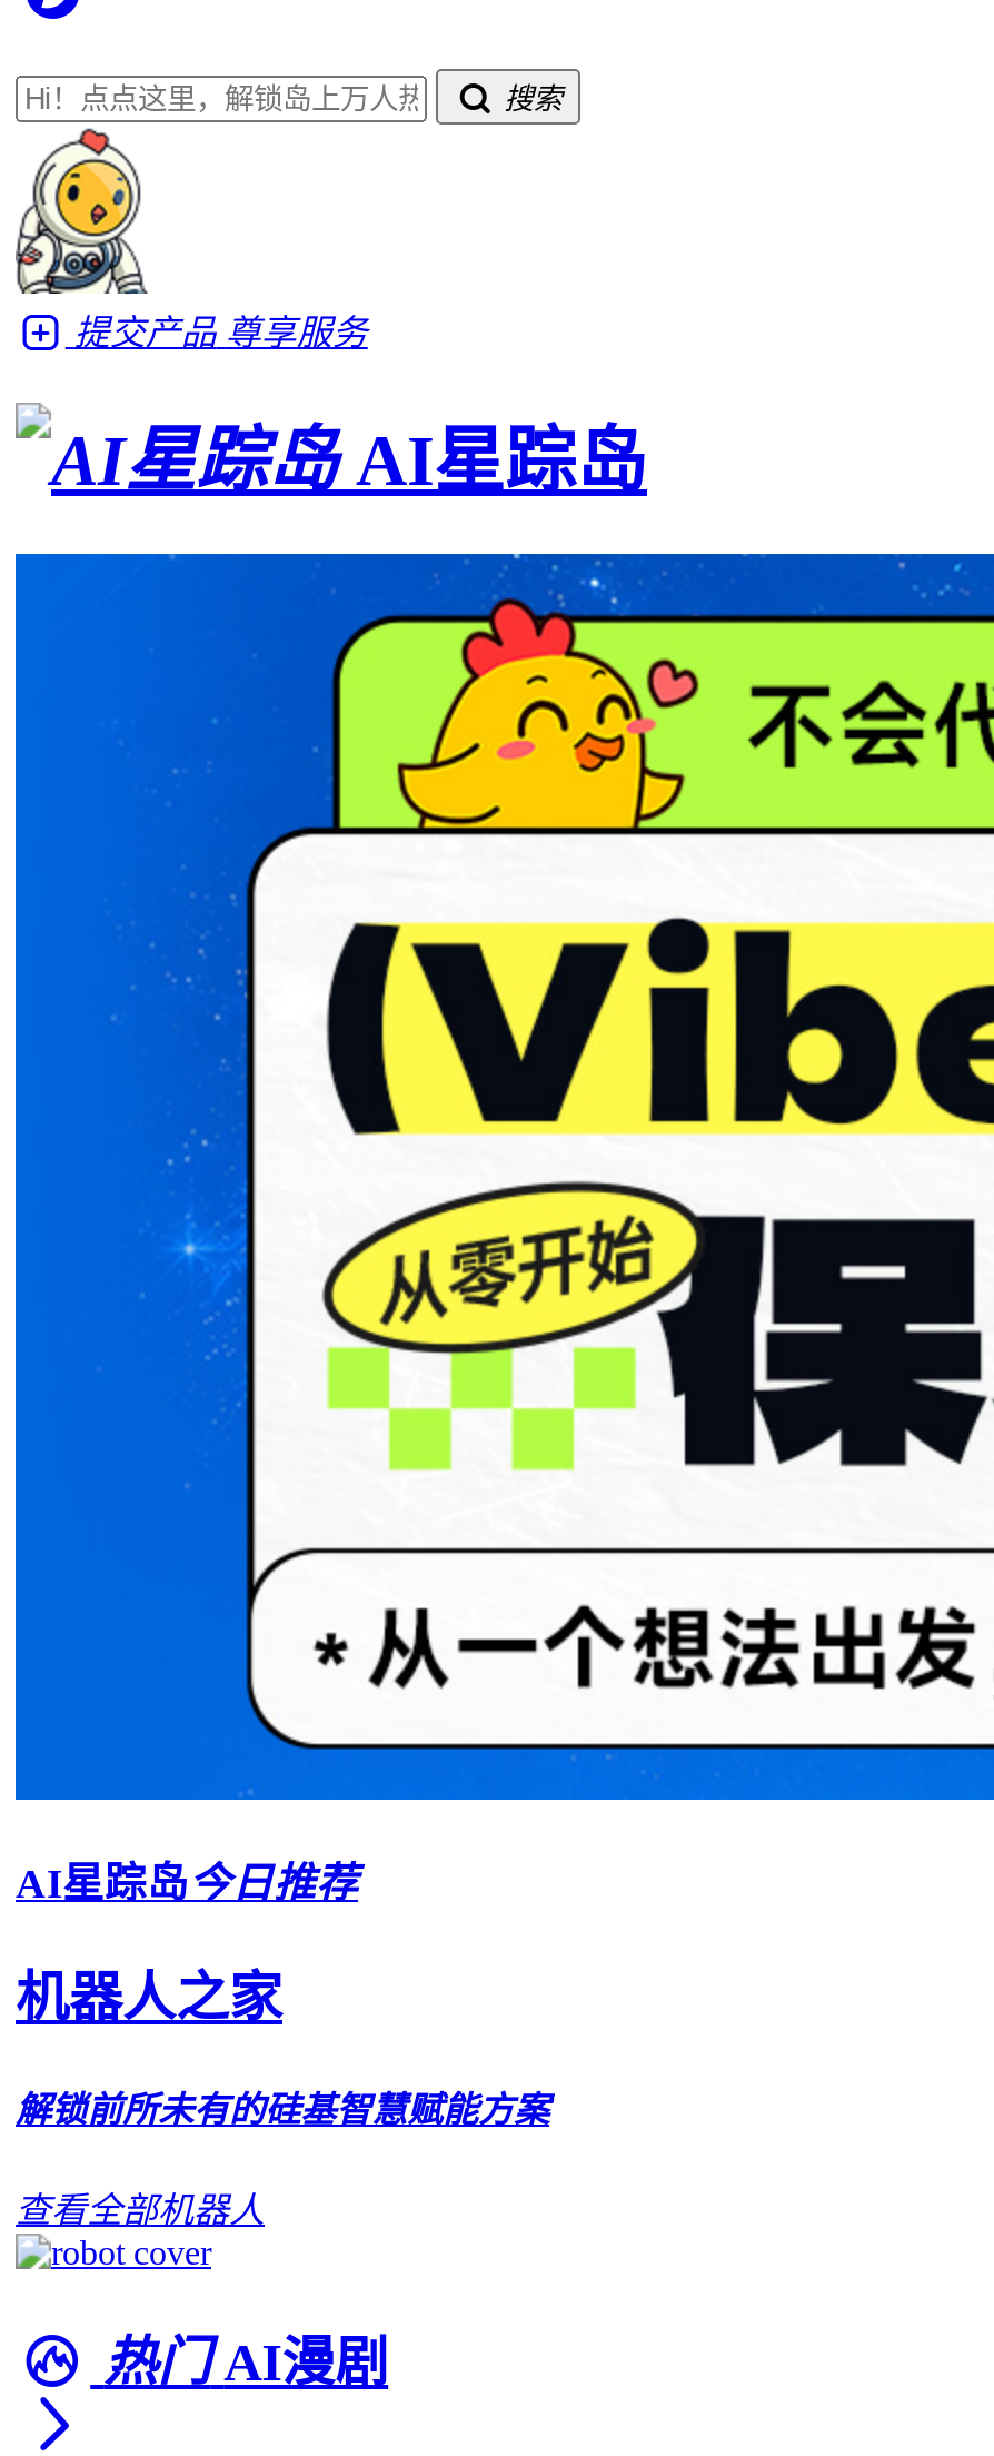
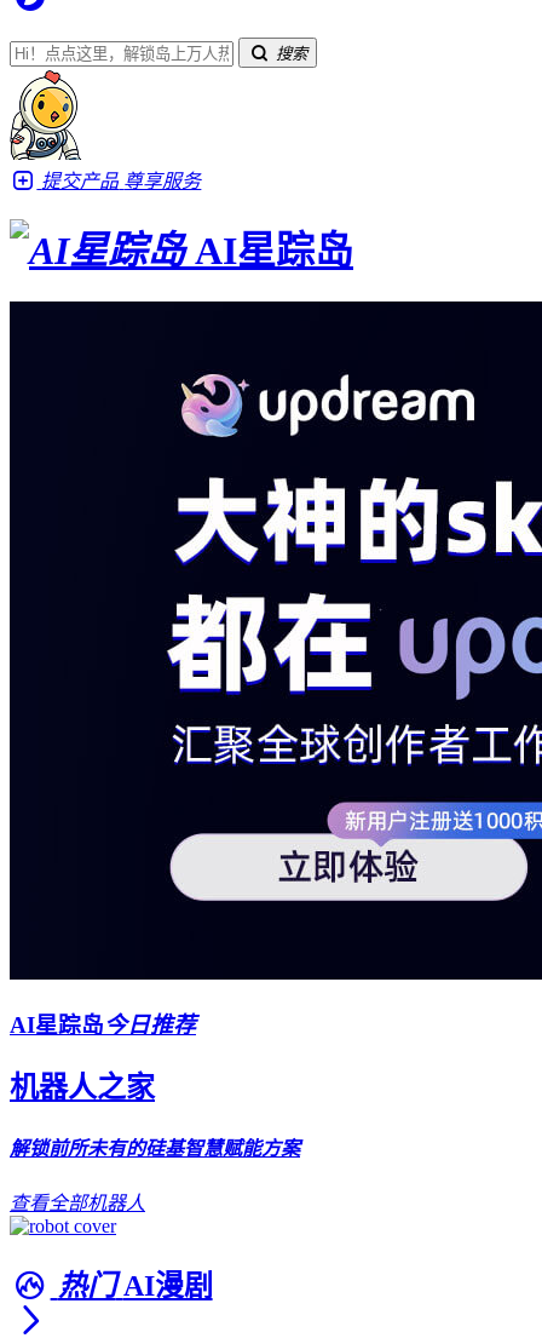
- [image]
+ [image]
